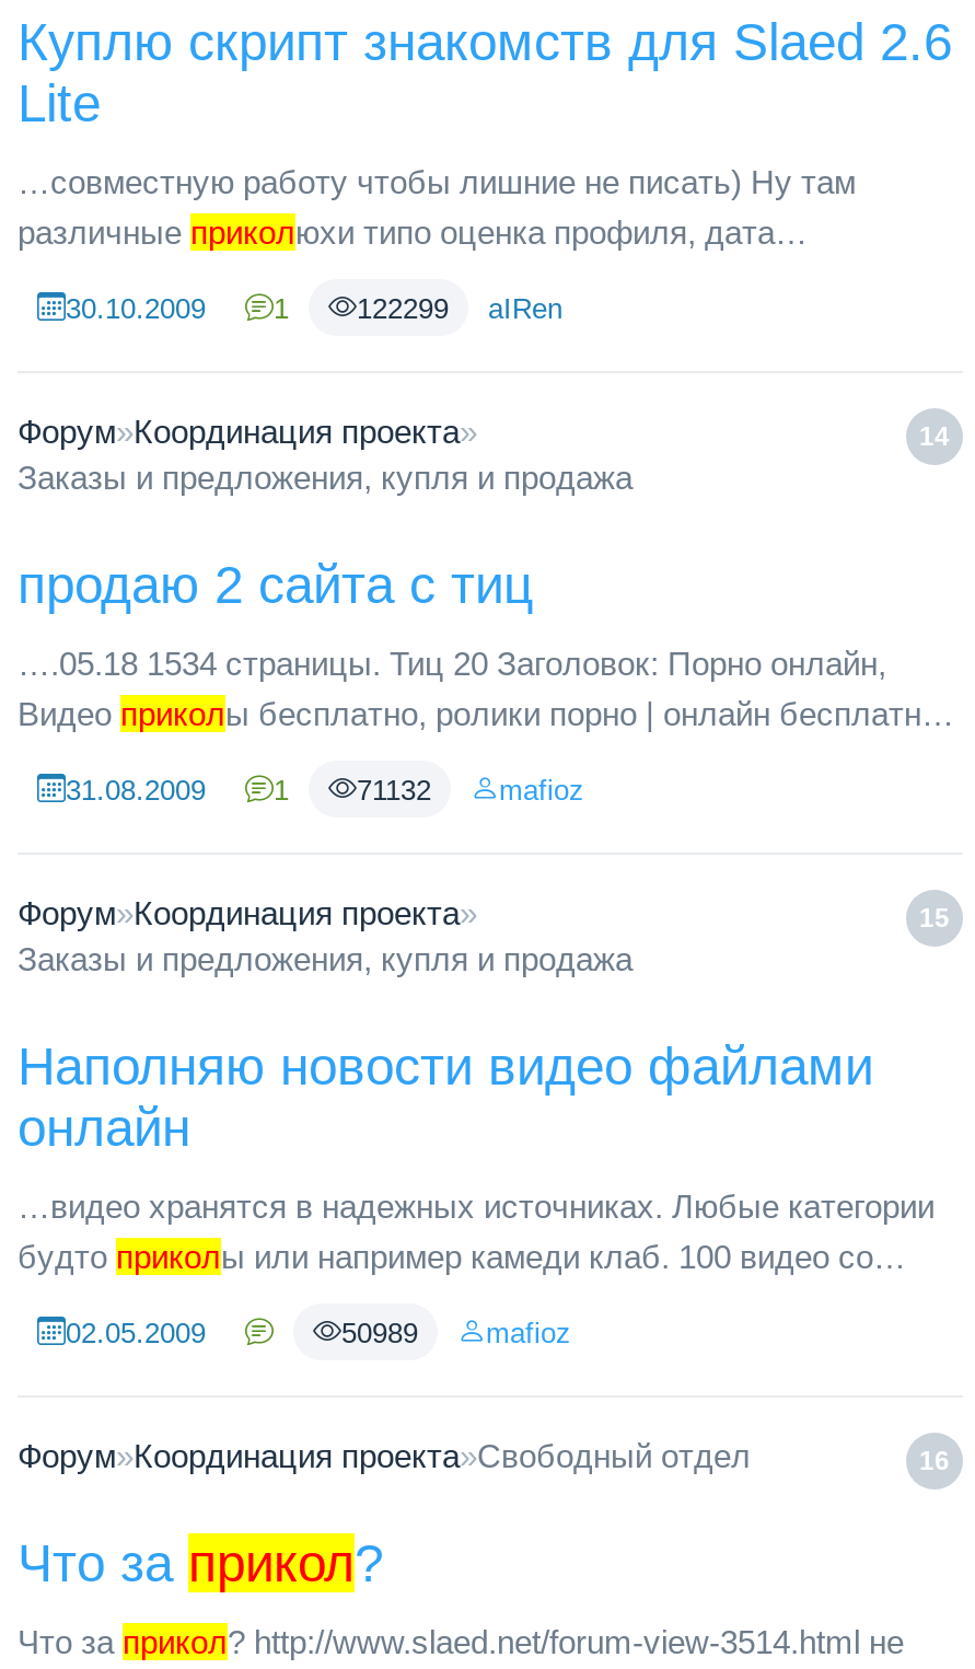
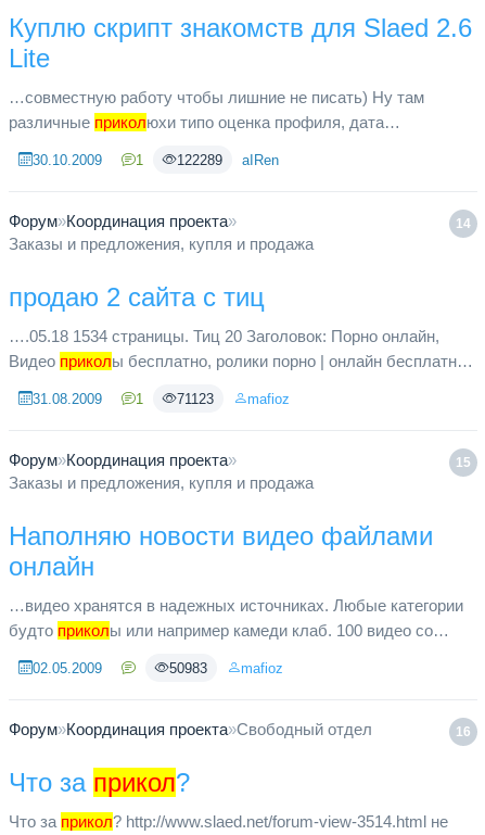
- 122299 aIRen
+ 122289 aIRen

- 71132
+ 71123

- 50989
+ 50983
